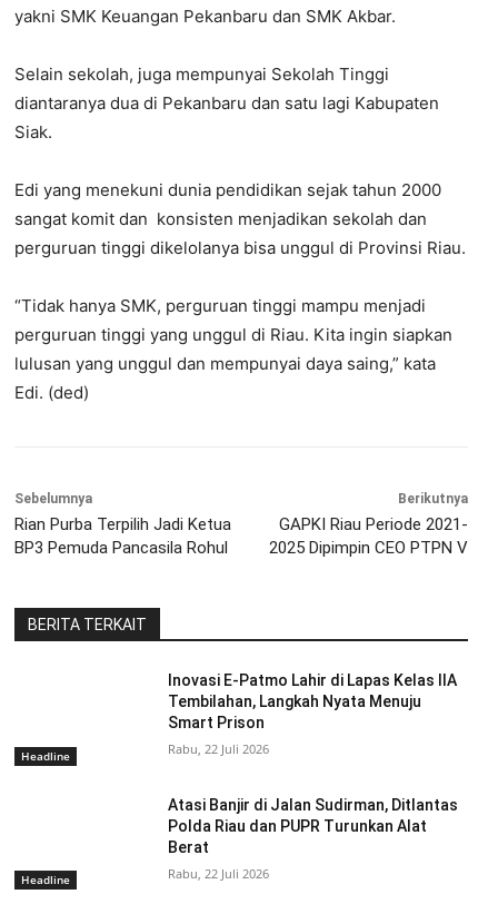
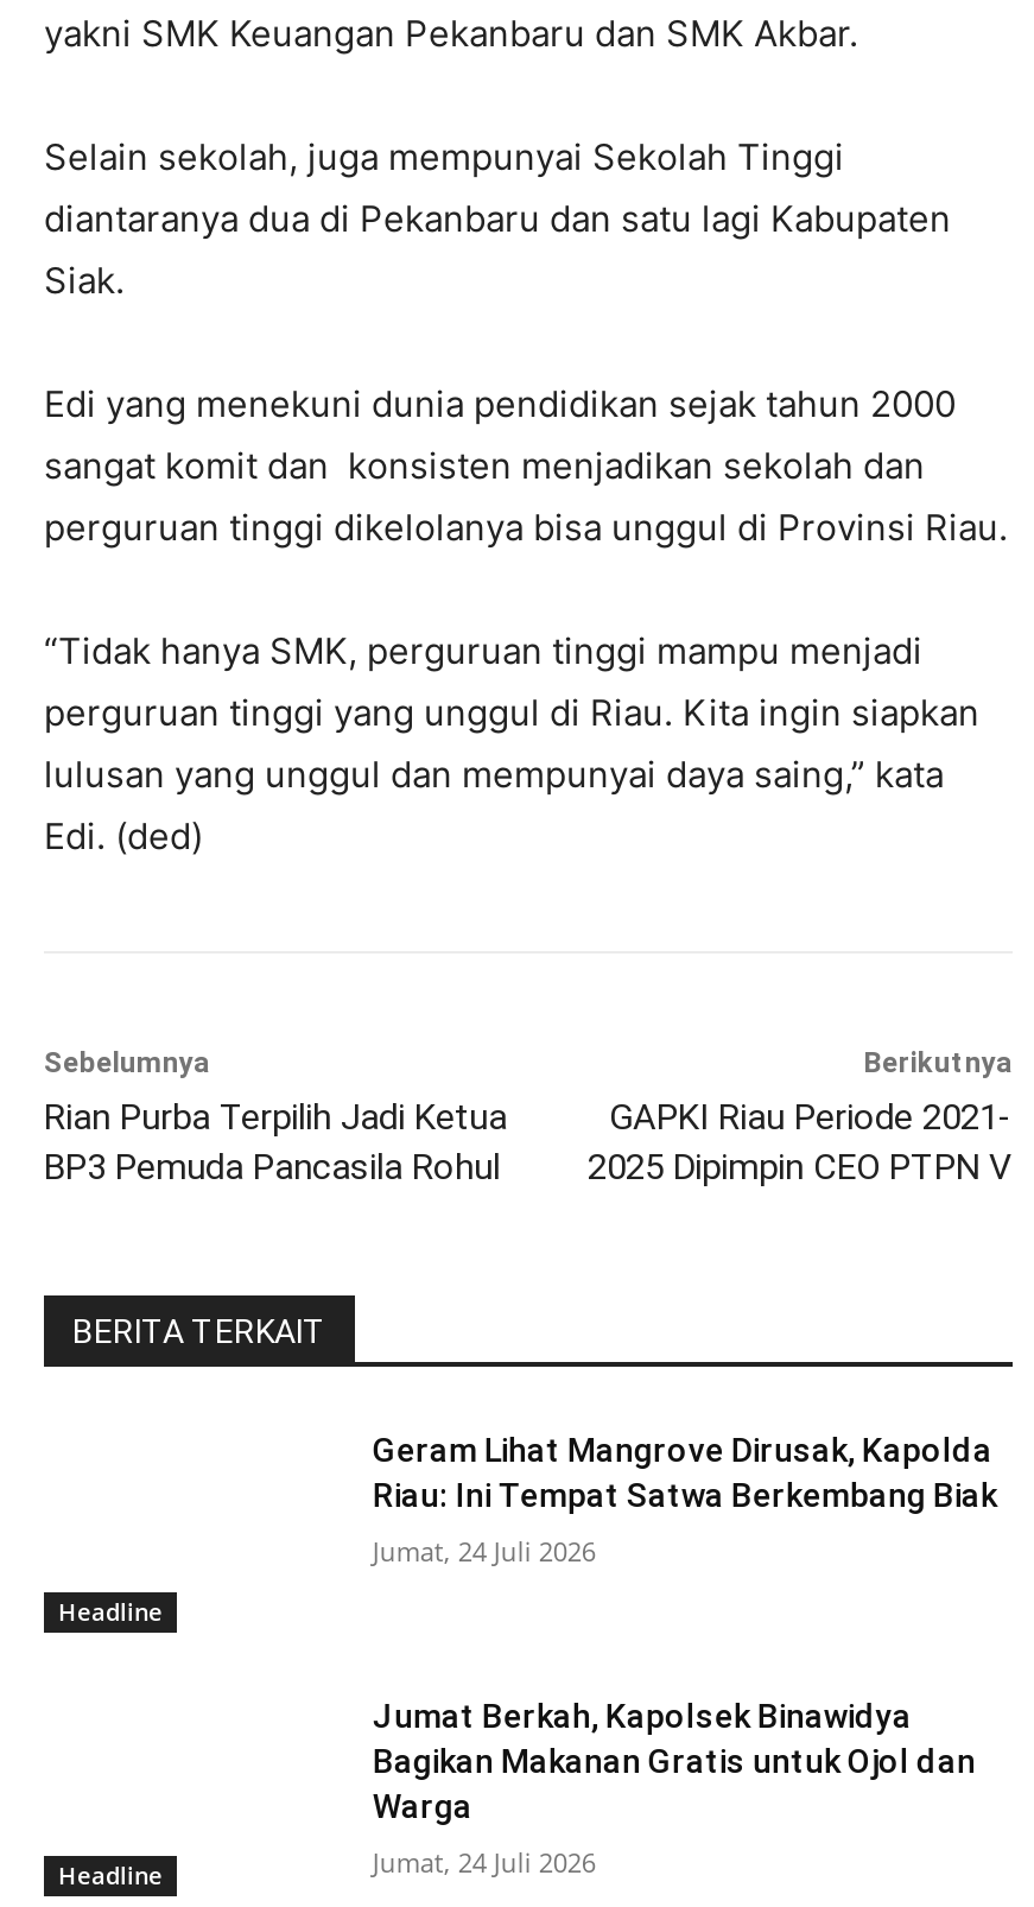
- Inovasi E-Patmo Lahir di Lapas Kelas IIA
- Tembilahan, Langkah Nyata Menuju
- Smart Prison
+ Geram Lihat Mangrove Dirusak, Kapolda
+ Riau: Ini Tempat Satwa Berkembang Biak

- Rabu, 22 Juli 2026
+ Jumat, 24 Juli 2026

- Atasi Banjir di Jalan Sudirman, Ditlantas
- Polda Riau dan PUPR Turunkan Alat
- Berat
+ Jumat Berkah, Kapolsek Binawidya
+ Bagikan Makanan Gratis untuk Ojol dan
+ Warga

- Rabu, 22 Juli 2026
+ Jumat, 24 Juli 2026
